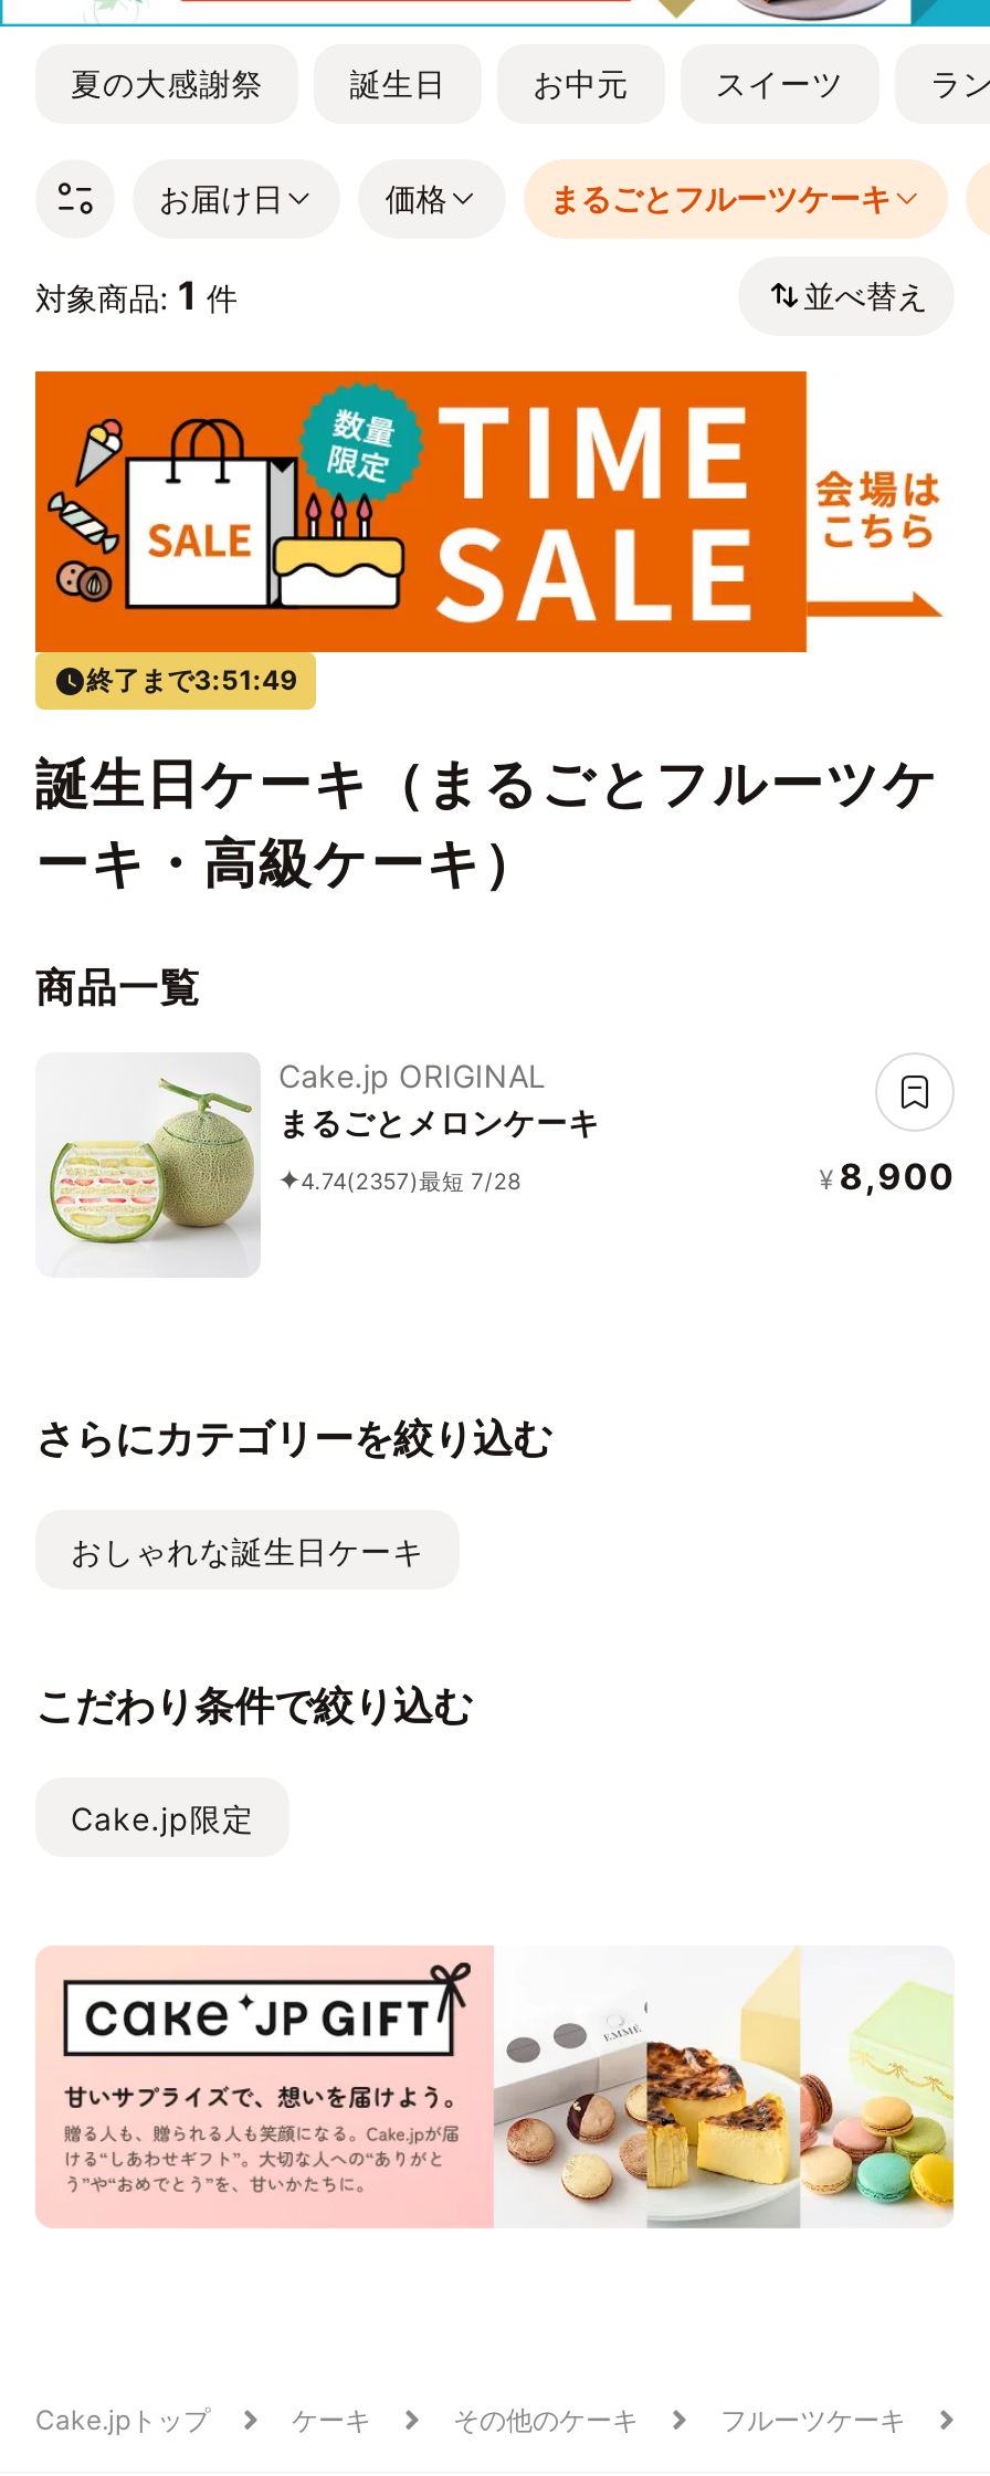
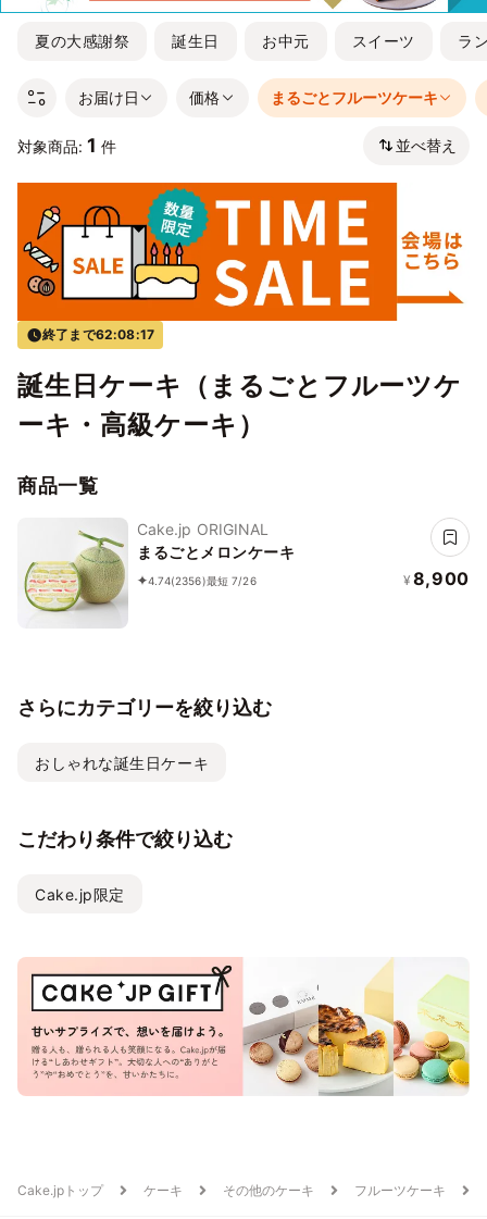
- 終了まで3:51:49
+ 終了まで62:08:17

- 4.74(2357)最短 7/28
+ 4.74(2356)最短 7/26
